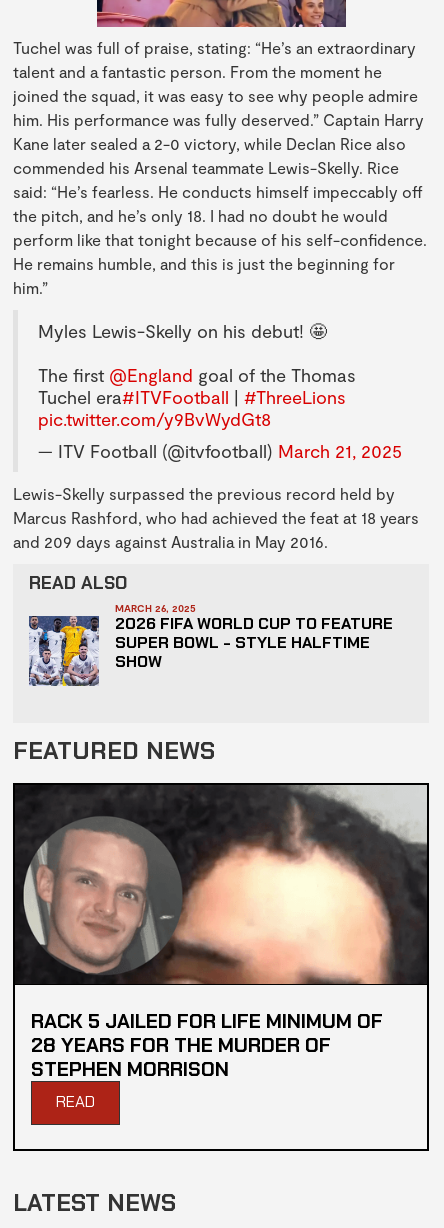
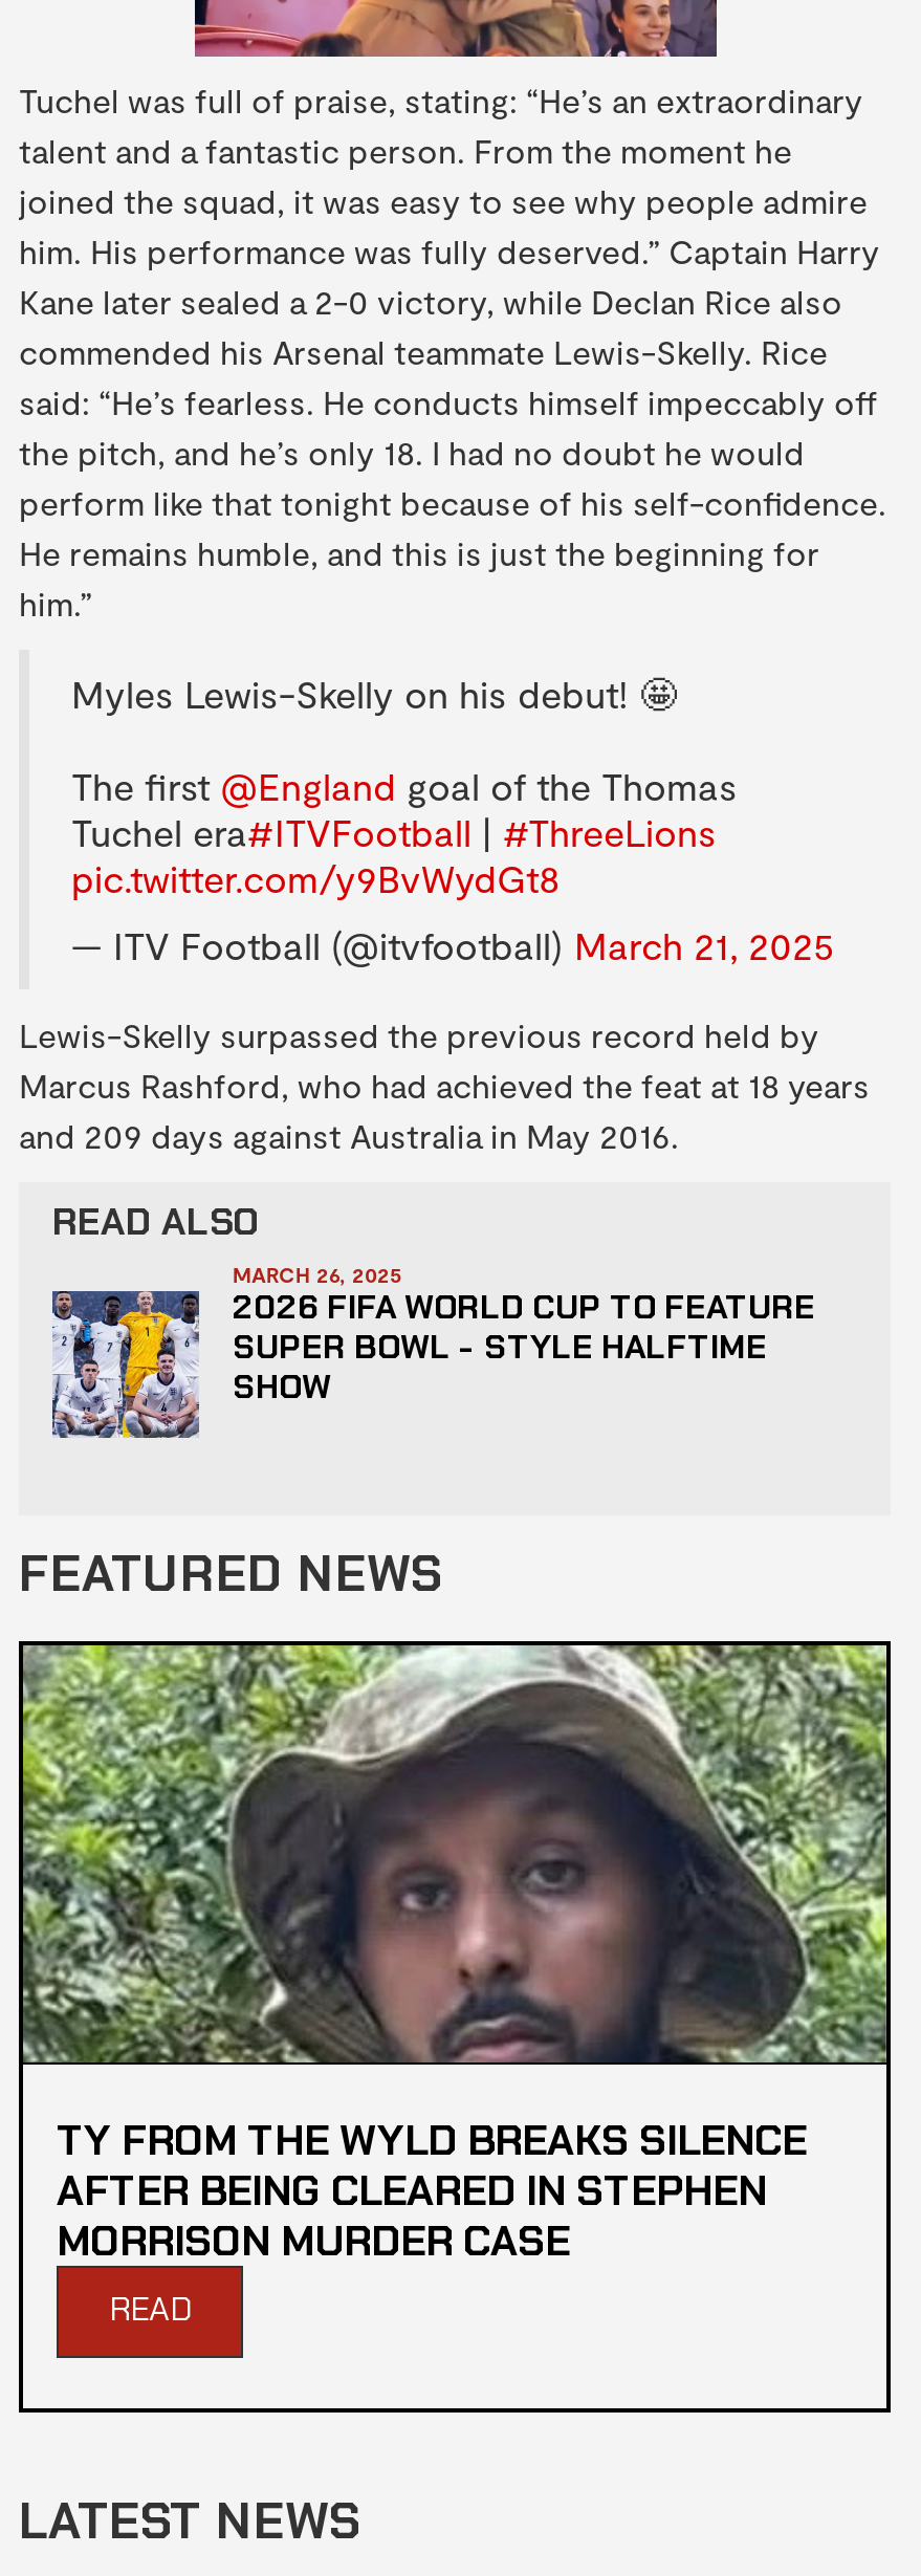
- [image]
- RACK 5 JAILED FOR LIFE MINIMUM OF
- 28 YEARS FOR THE MURDER OF
- STEPHEN MORRISON
+ [image]
+ TY FROM THE WYLD BREAKS SILENCE
+ AFTER BEING CLEARED IN STEPHEN
+ MORRISON MURDER CASE
